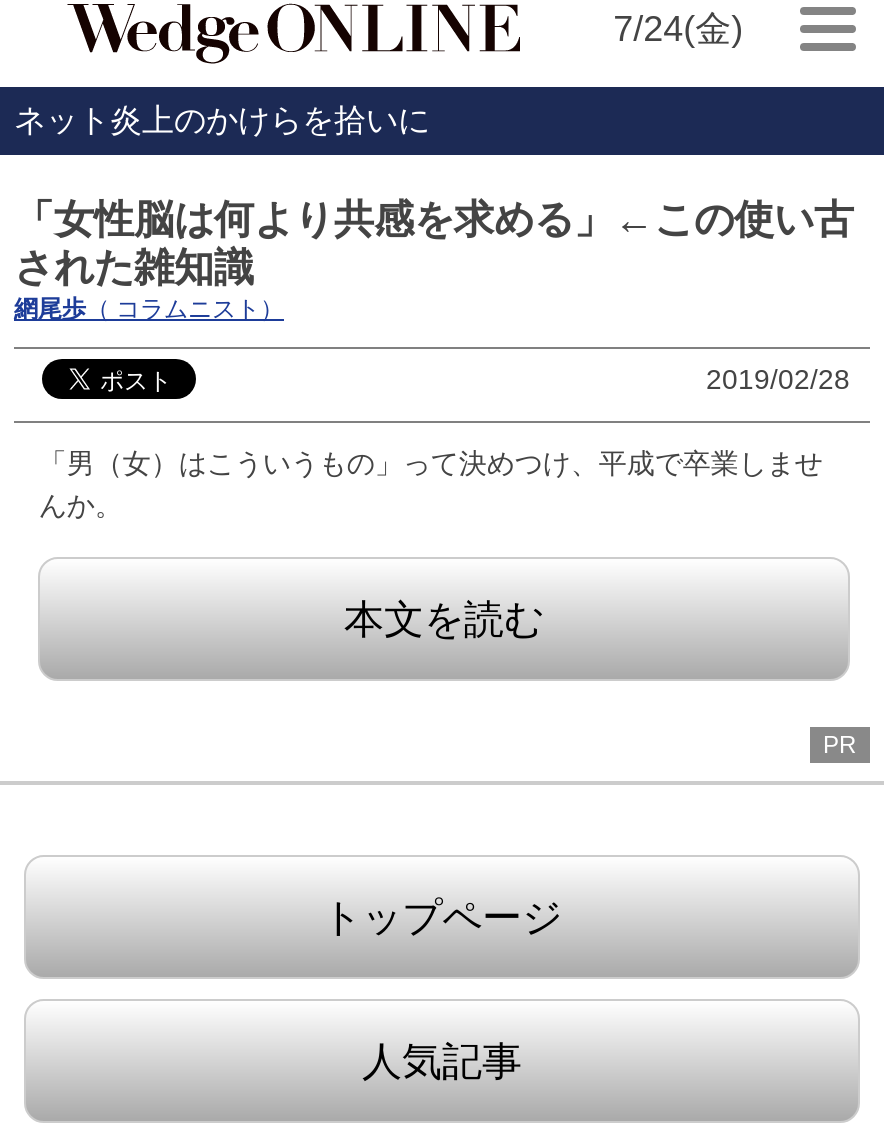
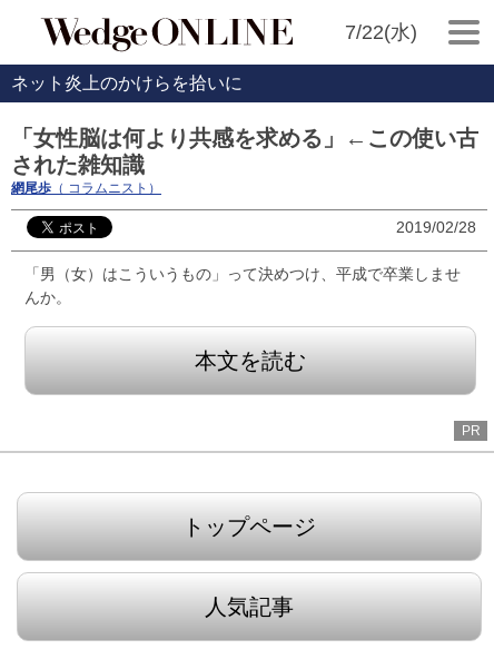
- 7/24(金)
+ 7/22(水)
